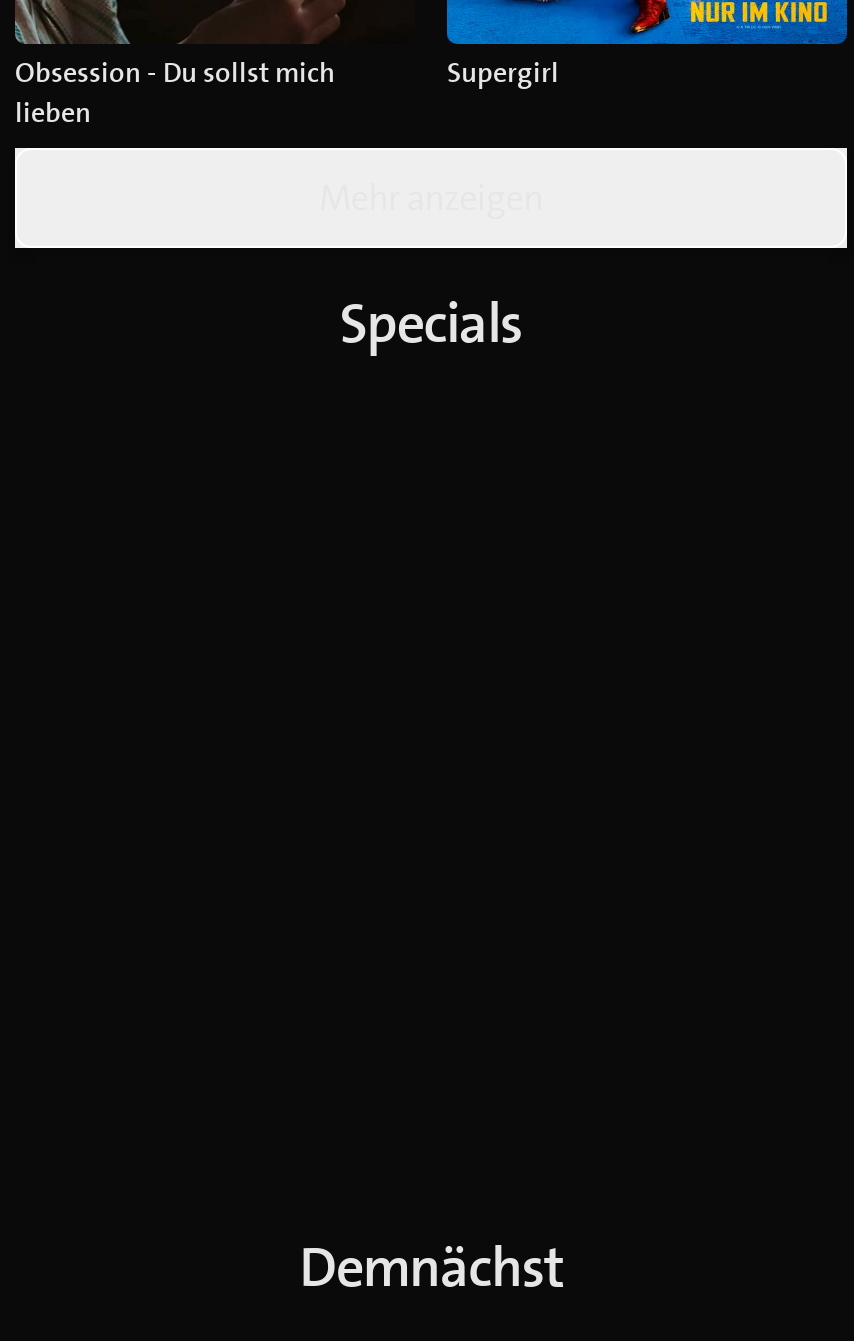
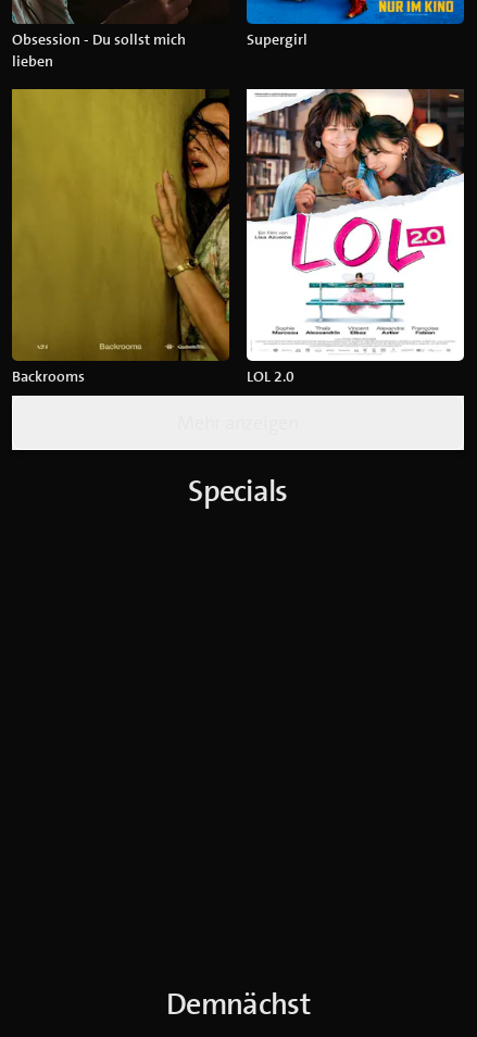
+ [image]
+ Backrooms
+ LOL 2.0

+ [image]
